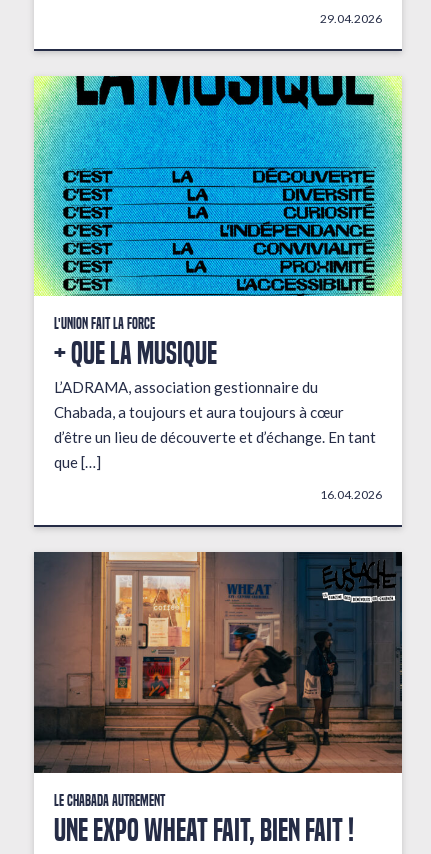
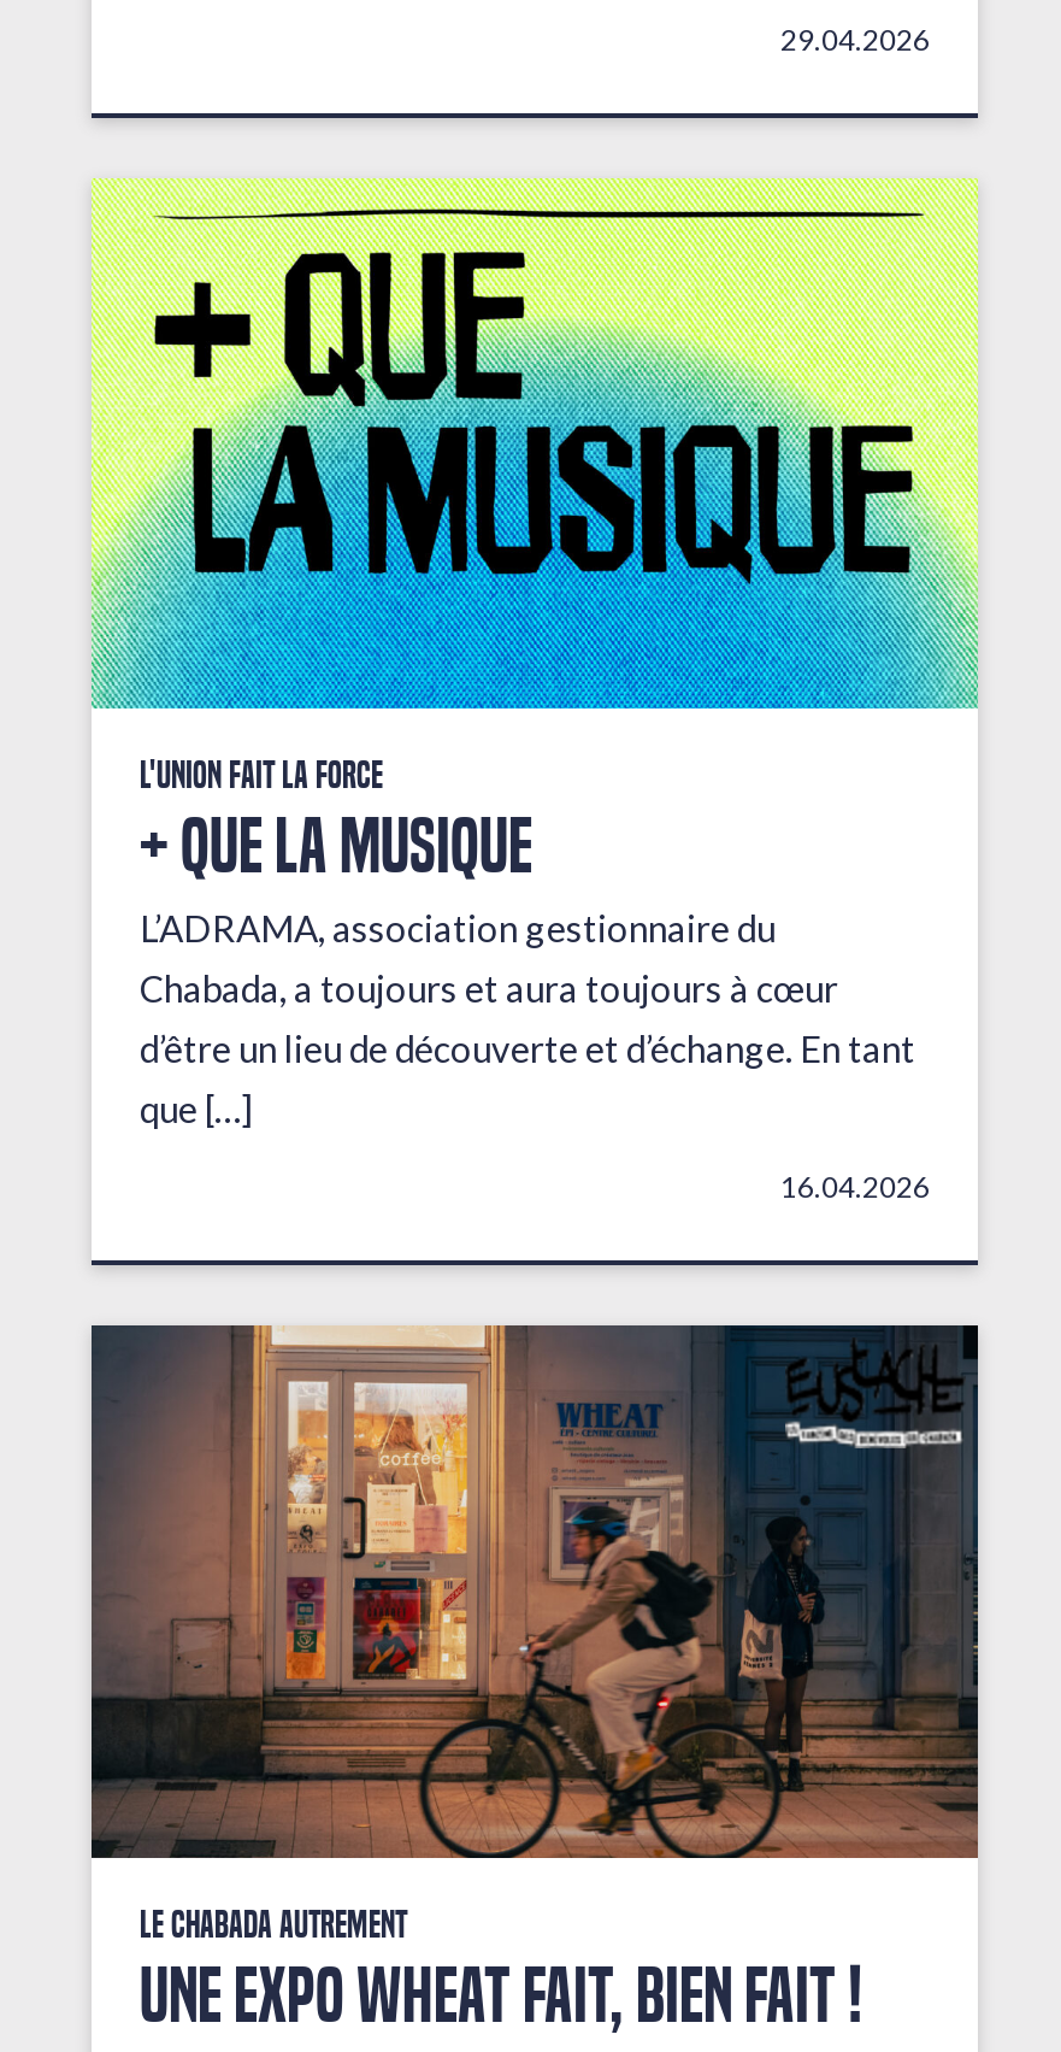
- [image]
+ [image]
